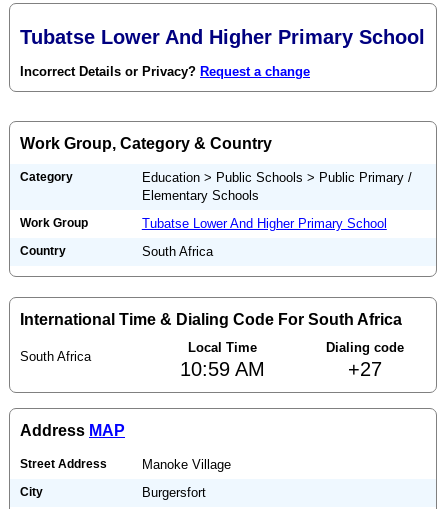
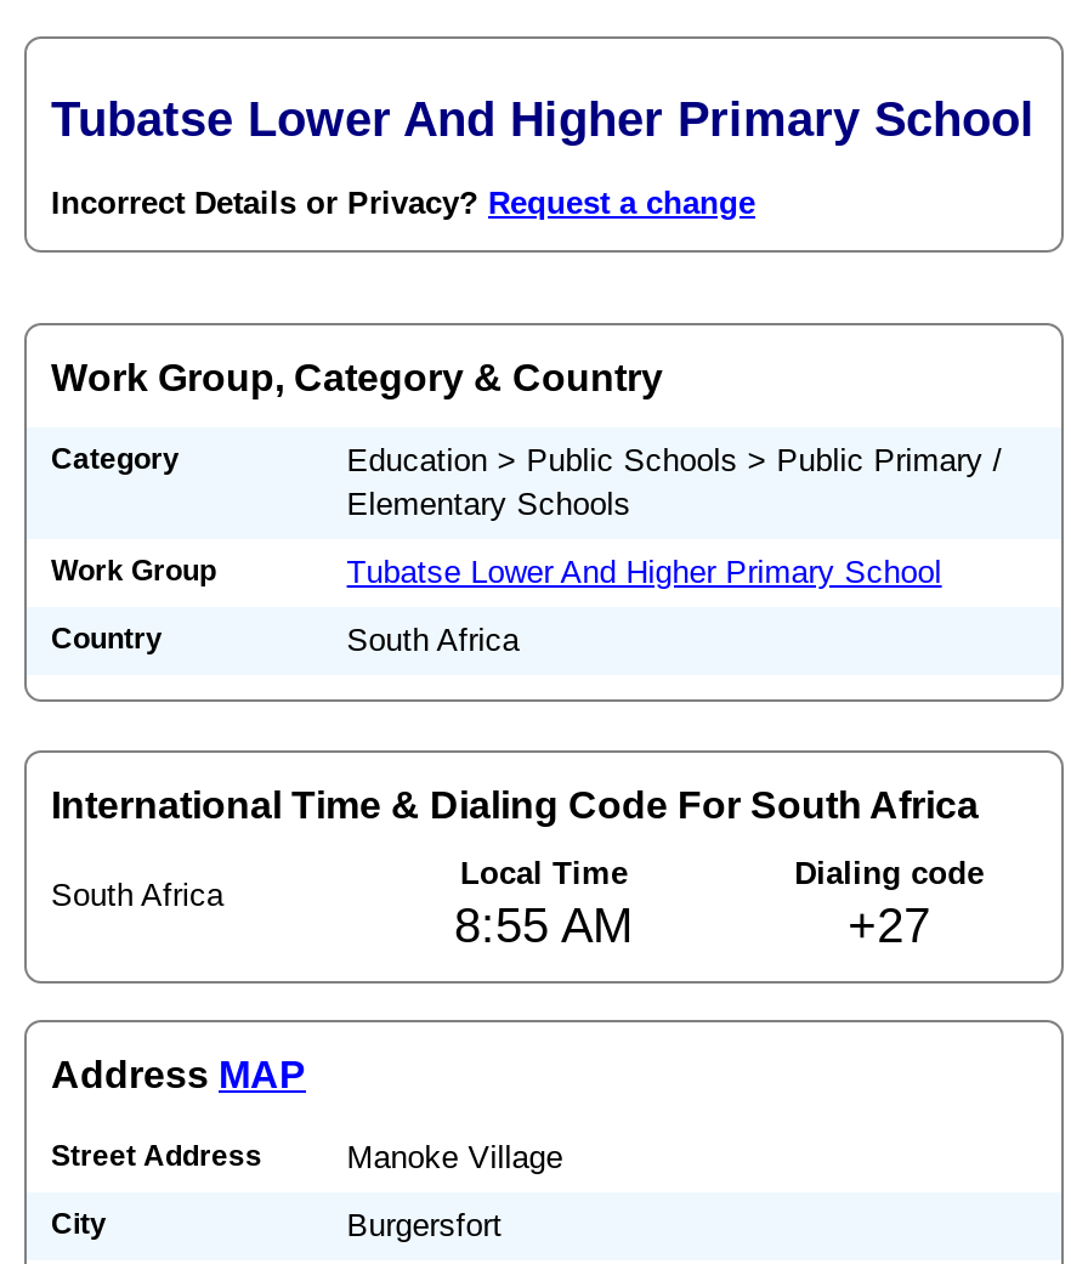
- 10:59 AM
+ 8:55 AM
